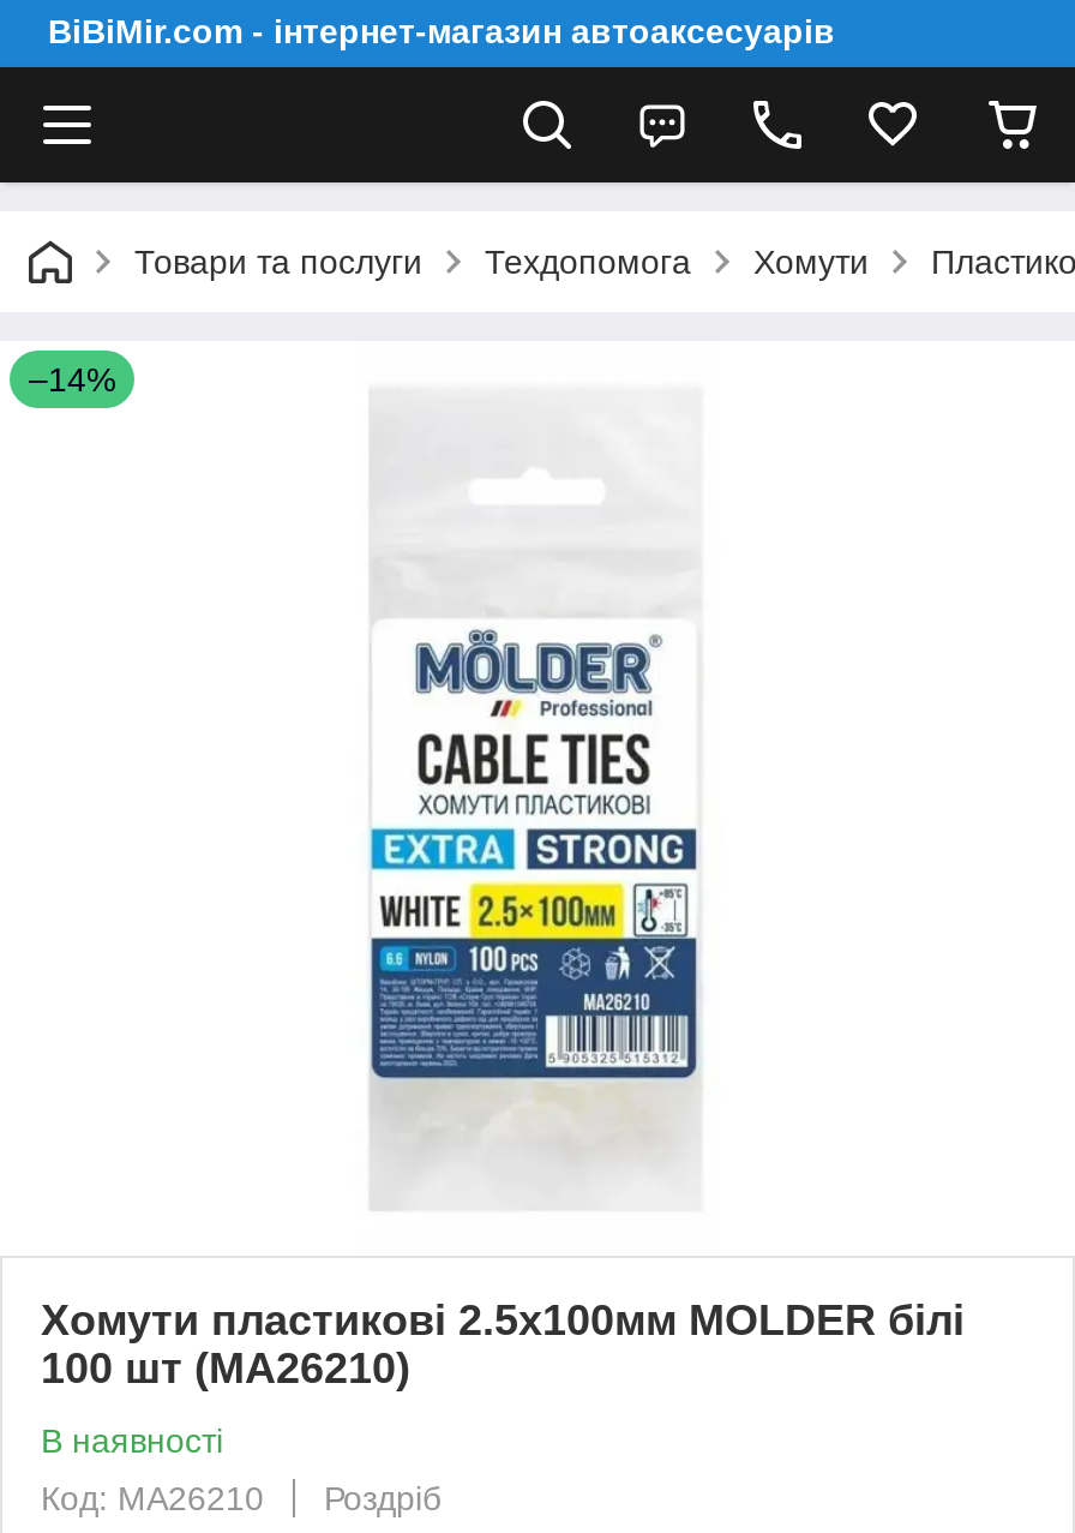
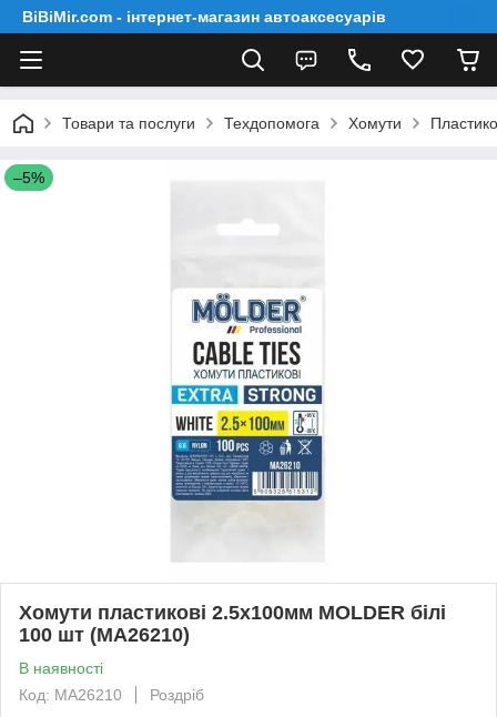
- –14%
+ –5%
